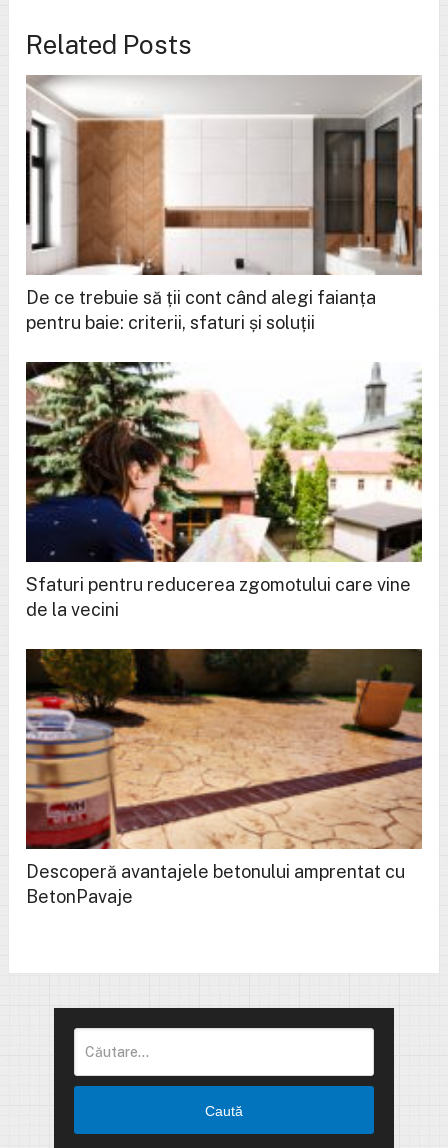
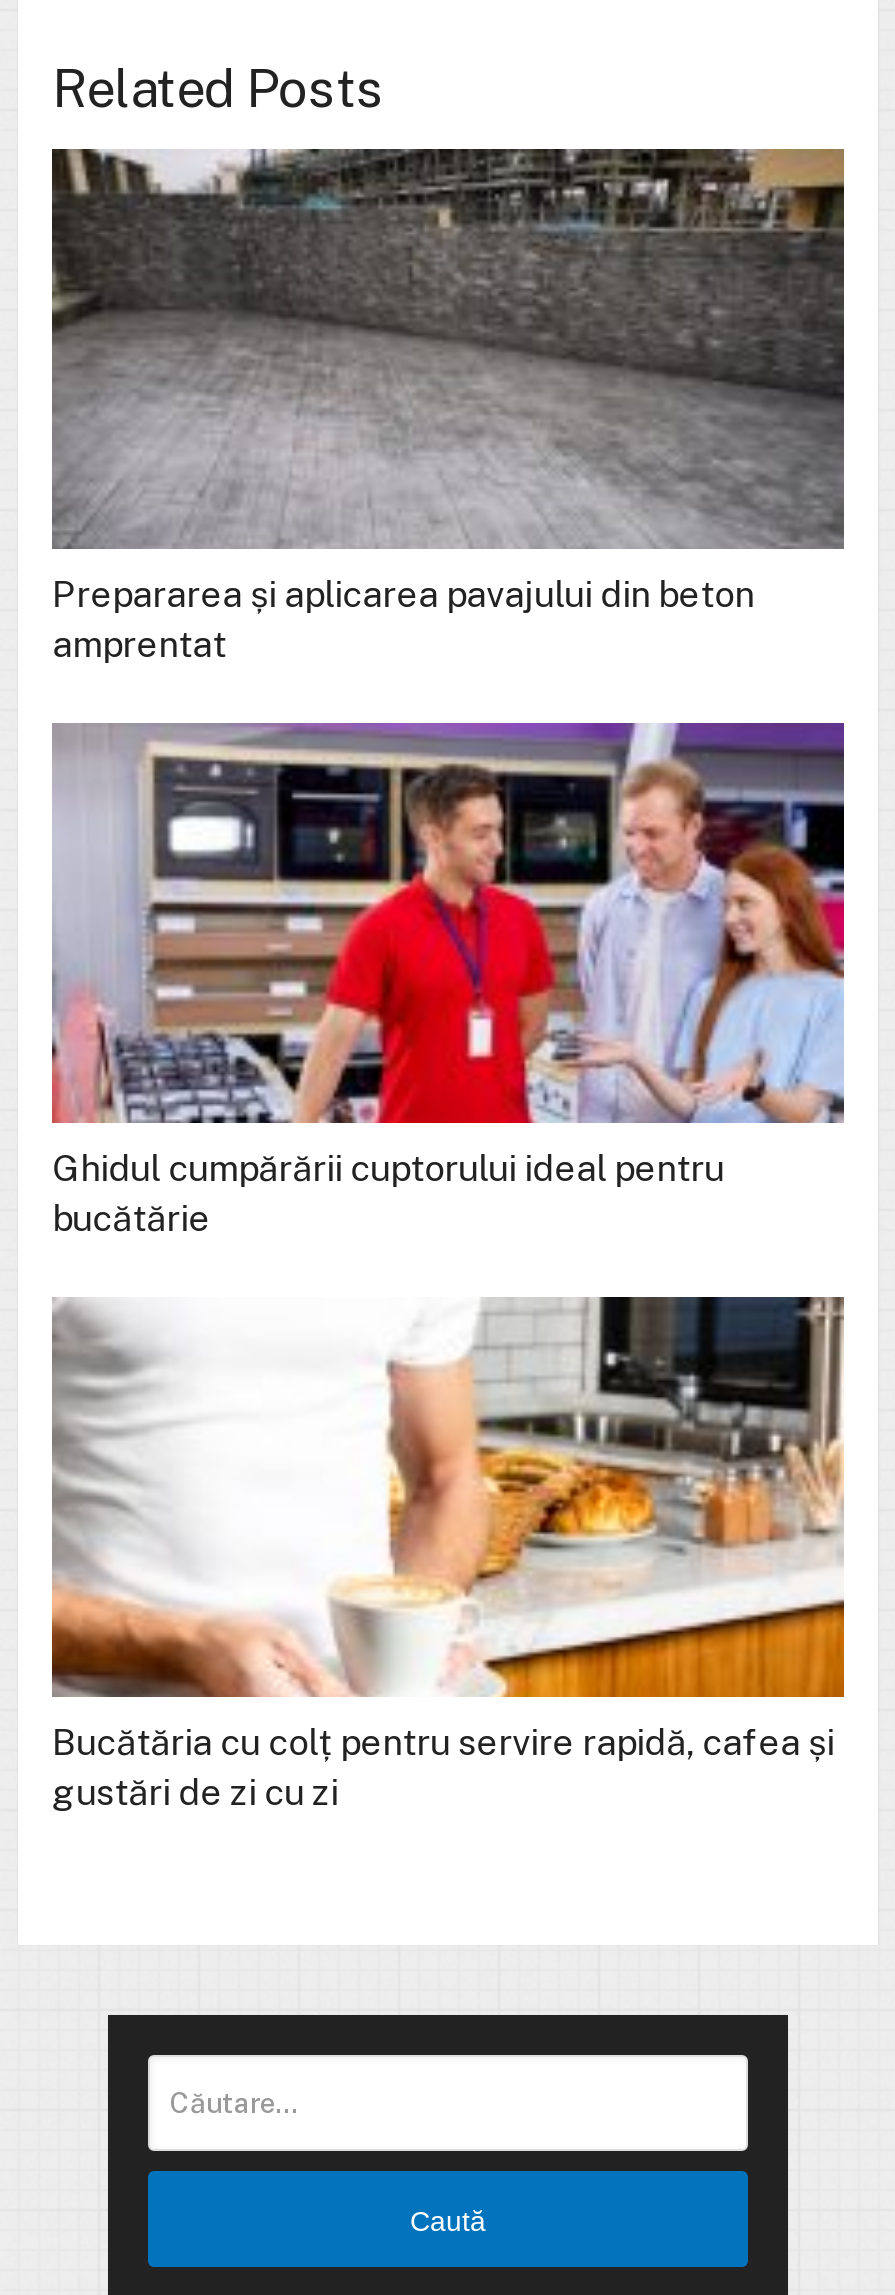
- [image]
- De ce trebuie să ții cont când alegi faianța
- pentru baie: criterii, sfaturi și soluții
+ [image]
+ Prepararea și aplicarea pavajului din beton
+ amprentat

- [image]
- Sfaturi pentru reducerea zgomotului care vine
- de la vecini
+ [image]
+ Ghidul cumpărării cuptorului ideal pentru
+ bucătărie

- [image]
- Descoperă avantajele betonului amprentat cu
- BetonPavaje
+ [image]
+ Bucătăria cu colț pentru servire rapidă, cafea și
+ gustări de zi cu zi
